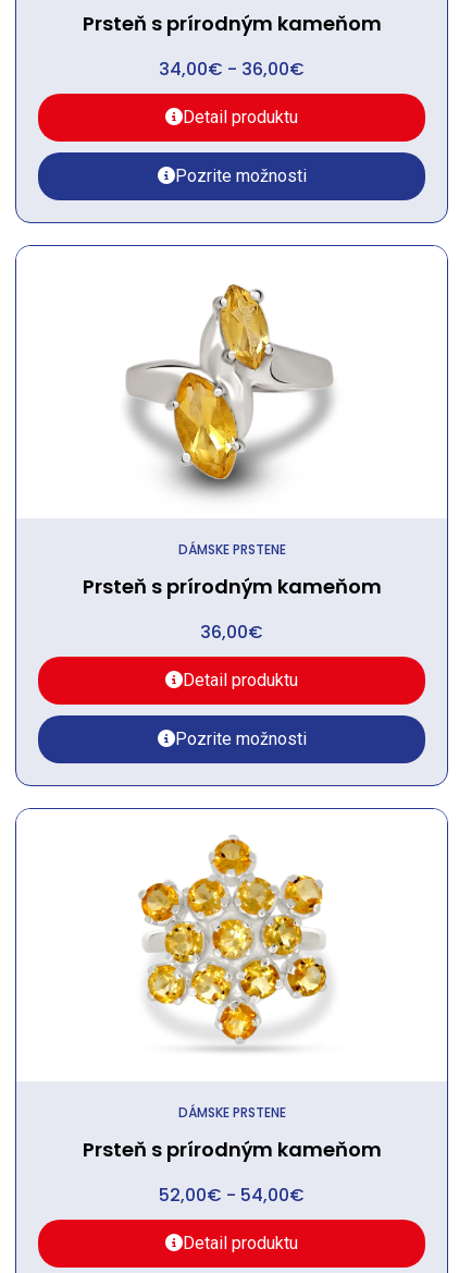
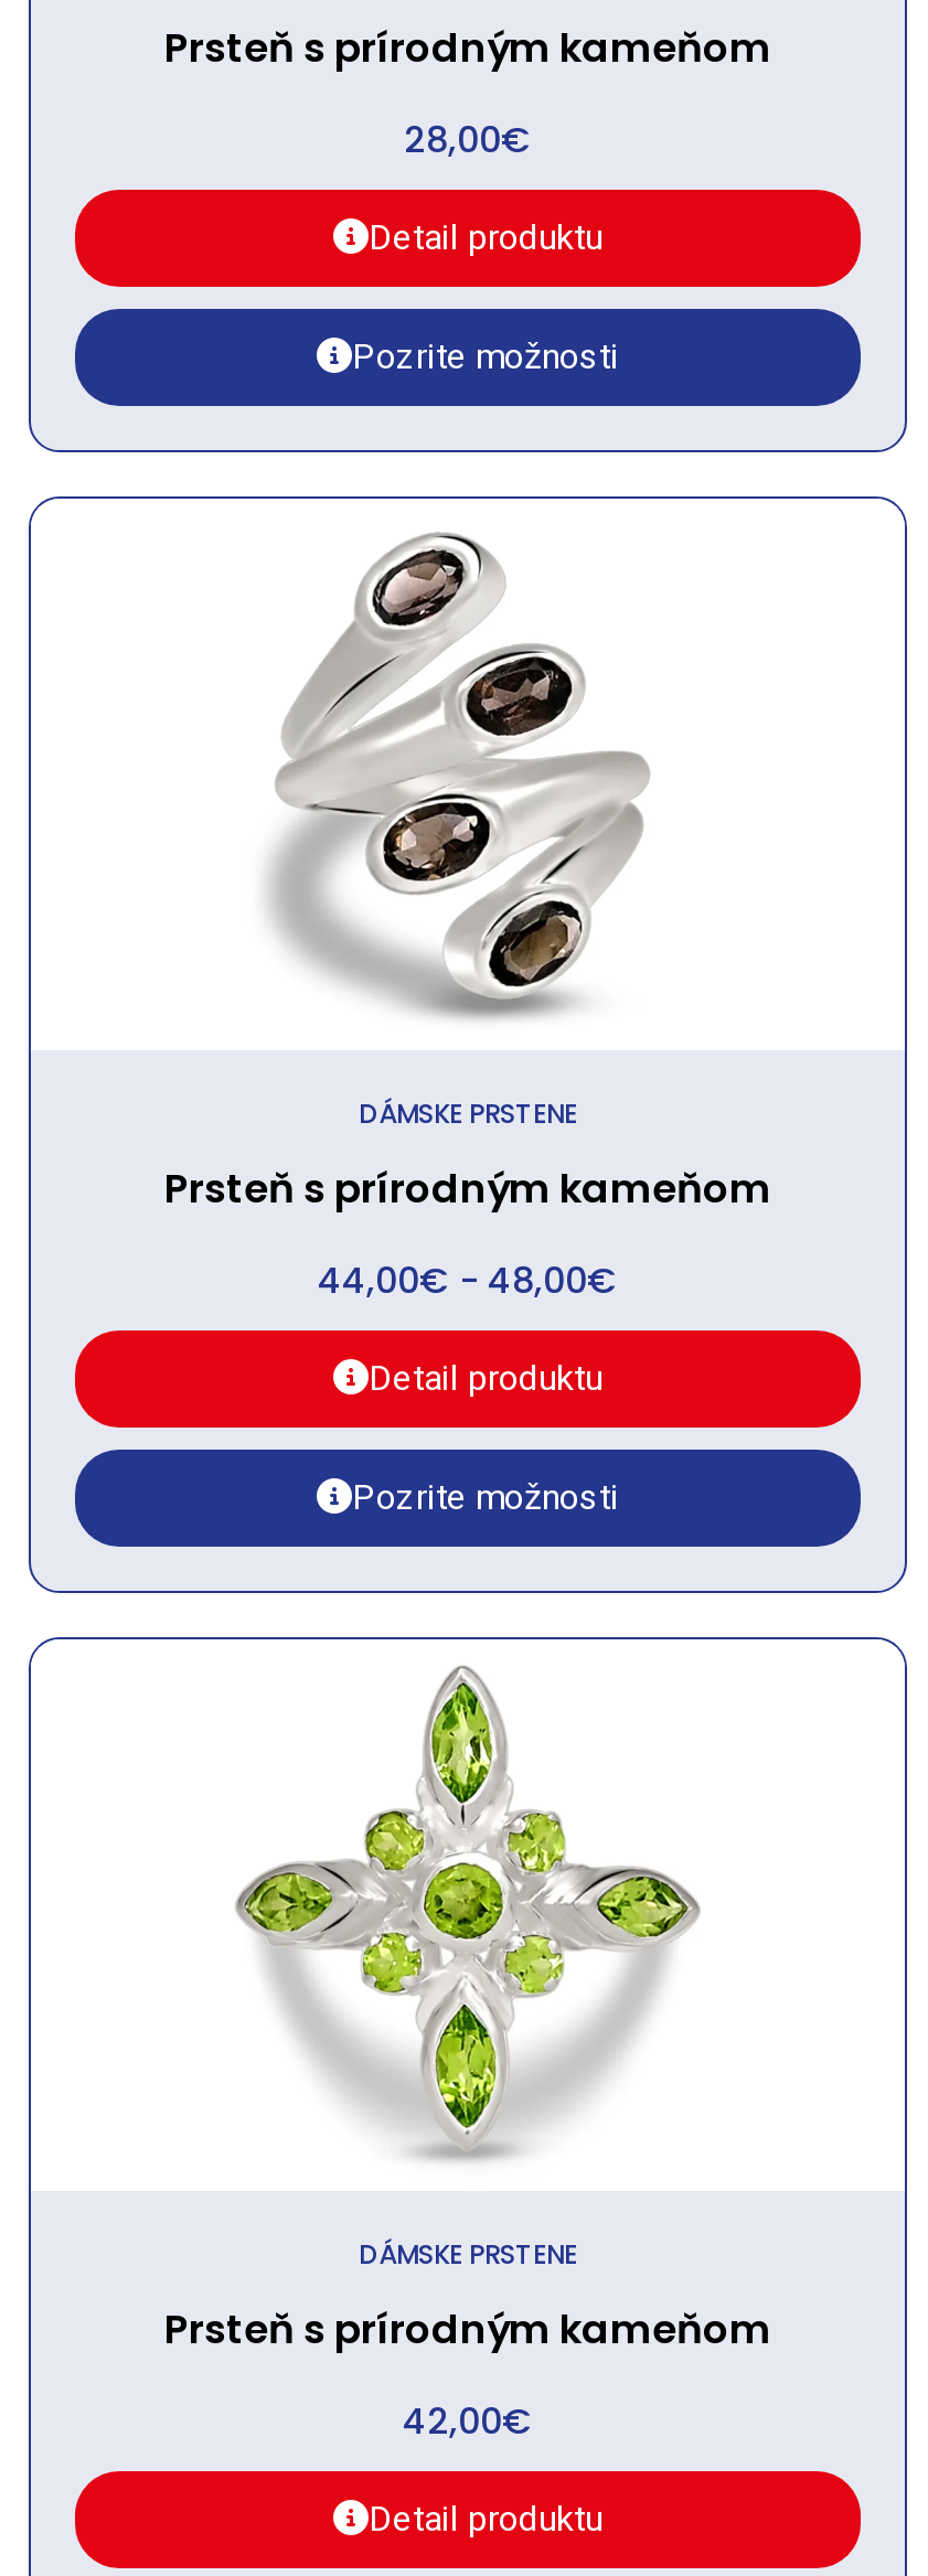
- 34,00€ - 36,00€
+ 28,00€

- [image]
+ [image]

- 36,00€
+ 44,00€ - 48,00€

- [image]
+ [image]

- 52,00€ - 54,00€
+ 42,00€
